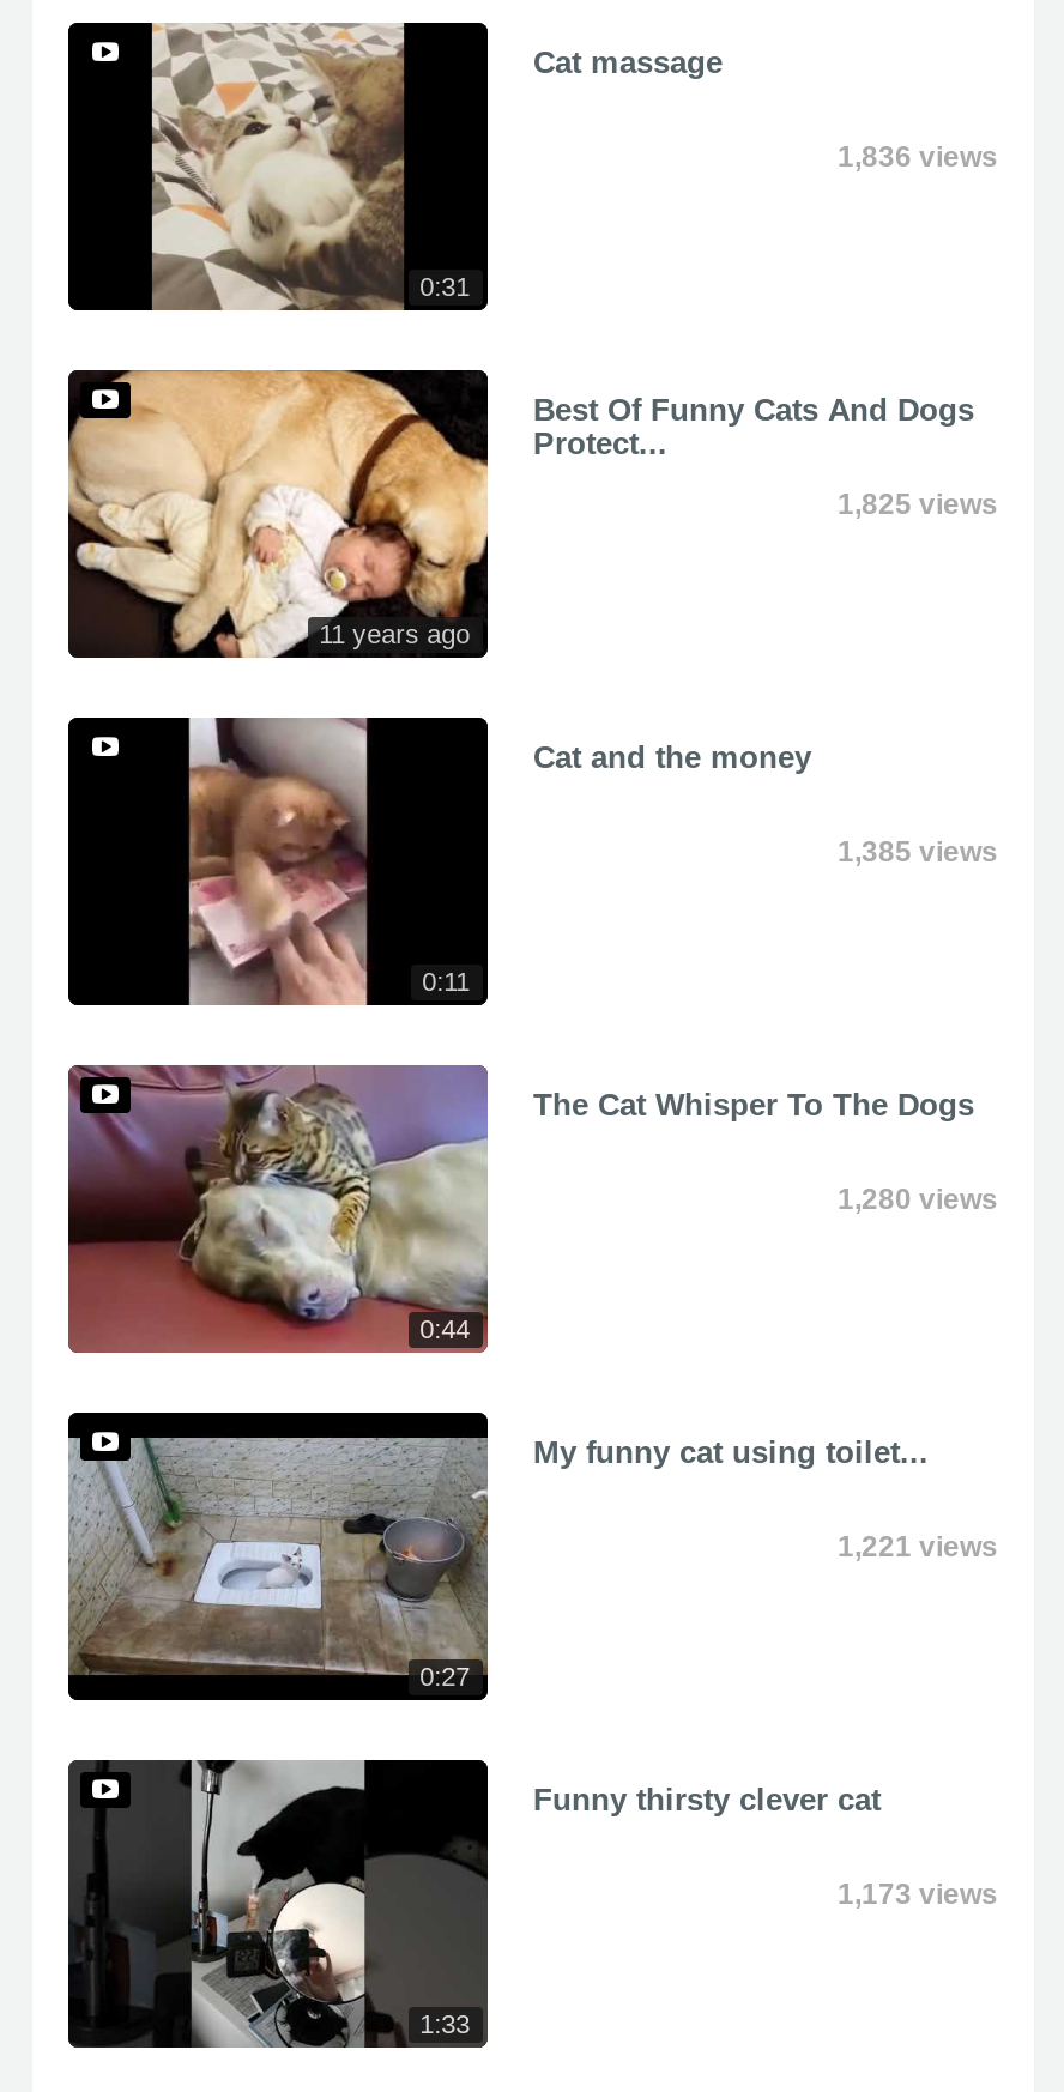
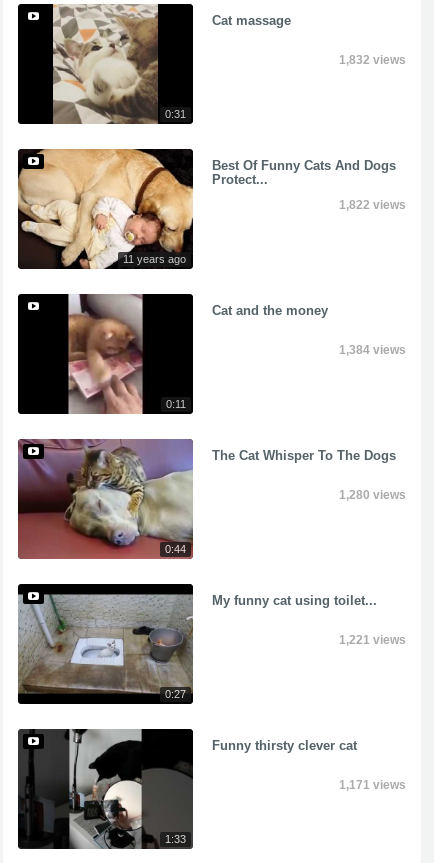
- 1,836 views
+ 1,832 views

- 1,825 views
+ 1,822 views

- 1,385 views
+ 1,384 views

- 1,173 views
+ 1,171 views
